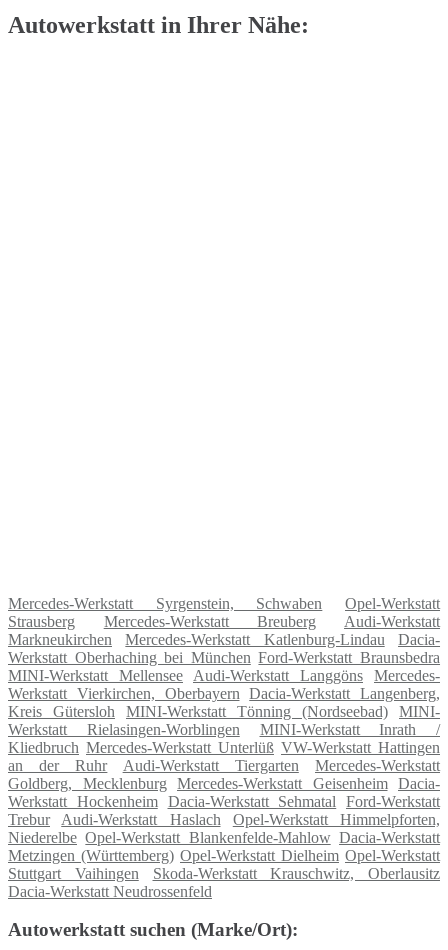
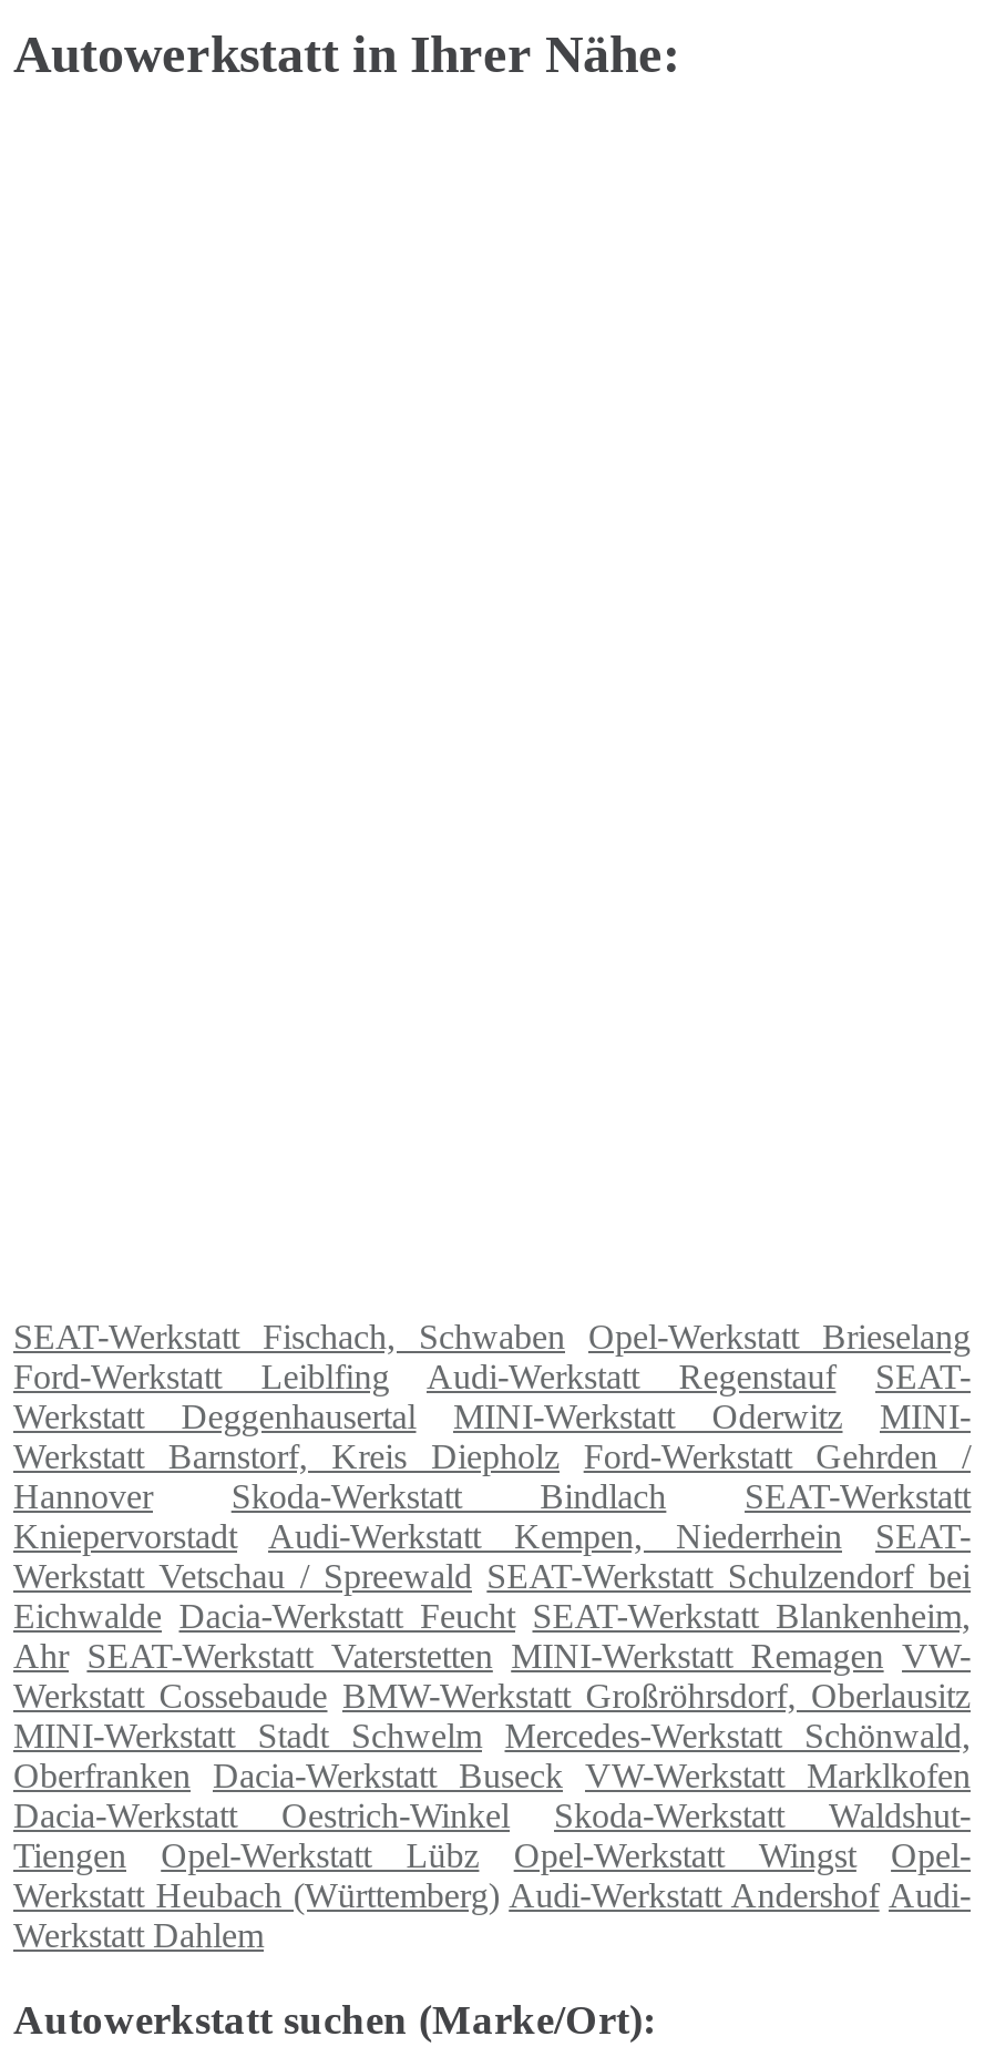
- Mercedes-Werkstatt Syrgenstein, Schwaben
- Opel-Werkstatt
- Strausberg
- Mercedes-Werkstatt Breuberg
- Audi-Werkstatt
- Markneukirchen
- Mercedes-Werkstatt Katlenburg-Lindau
- Dacia-
- Werkstatt Oberhaching bei München Ford-Werkstatt Braunsbedra
- MINI-Werkstatt Mellensee Audi-Werkstatt Langgöns
- Mercedes-
- Werkstatt Vierkirchen, Oberbayern Dacia-Werkstatt Langenberg,
- Kreis Gütersloh
- MINI-Werkstatt Tönning (Nordseebad)
+ SEAT-Werkstatt Fischach, Schwaben
+ Opel-Werkstatt Brieselang
+ Ford-Werkstatt Leiblfing
+ Audi-Werkstatt Regenstauf
+ SEAT-
+ Werkstatt Deggenhausertal
+ MINI-Werkstatt Oderwitz

moved up: MINI-

- Werkstatt Rielasingen-Worblingen
- MINI-Werkstatt Inrath /
- Kliedbruch Mercedes-Werkstatt Unterlüß VW-Werkstatt Hattingen
- an der Ruhr
- Audi-Werkstatt Tiergarten
- Mercedes-Werkstatt
- Goldberg, Mecklenburg
- Mercedes-Werkstatt Geisenheim
- Dacia-
- Werkstatt Hockenheim Dacia-Werkstatt Sehmatal Ford-Werkstatt
- Trebur
- Audi-Werkstatt Haslach
- Opel-Werkstatt Himmelpforten,
- Niederelbe Opel-Werkstatt Blankenfelde-Mahlow Dacia-Werkstatt
- Metzingen (Württemberg) Opel-Werkstatt Dielheim Opel-Werkstatt
- Stuttgart Vaihingen
- Skoda-Werkstatt Krauschwitz, Oberlausitz
- Dacia-Werkstatt Neudrossenfeld
+ Werkstatt Barnstorf, Kreis Diepholz
+ Ford-Werkstatt Gehrden /
+ Hannover
+ Skoda-Werkstatt Bindlach
+ SEAT-Werkstatt
+ Kniepervorstadt
+ Audi-Werkstatt Kempen, Niederrhein
+ SEAT-
+ Werkstatt Vetschau / Spreewald SEAT-Werkstatt Schulzendorf bei
+ Eichwalde Dacia-Werkstatt Feucht SEAT-Werkstatt Blankenheim,
+ Ahr SEAT-Werkstatt Vaterstetten MINI-Werkstatt Remagen VW-
+ Werkstatt Cossebaude BMW-Werkstatt Großröhrsdorf, Oberlausitz
+ MINI-Werkstatt Stadt Schwelm
+ Mercedes-Werkstatt Schönwald,
+ Oberfranken Dacia-Werkstatt Buseck VW-Werkstatt Marklkofen
+ Dacia-Werkstatt Oestrich-Winkel
+ Skoda-Werkstatt Waldshut-
+ Tiengen
+ Opel-Werkstatt Lübz
+ Opel-Werkstatt Wingst
+ Opel-
+ Werkstatt Heubach (Württemberg) Audi-Werkstatt Andershof Audi-
+ Werkstatt Dahlem
